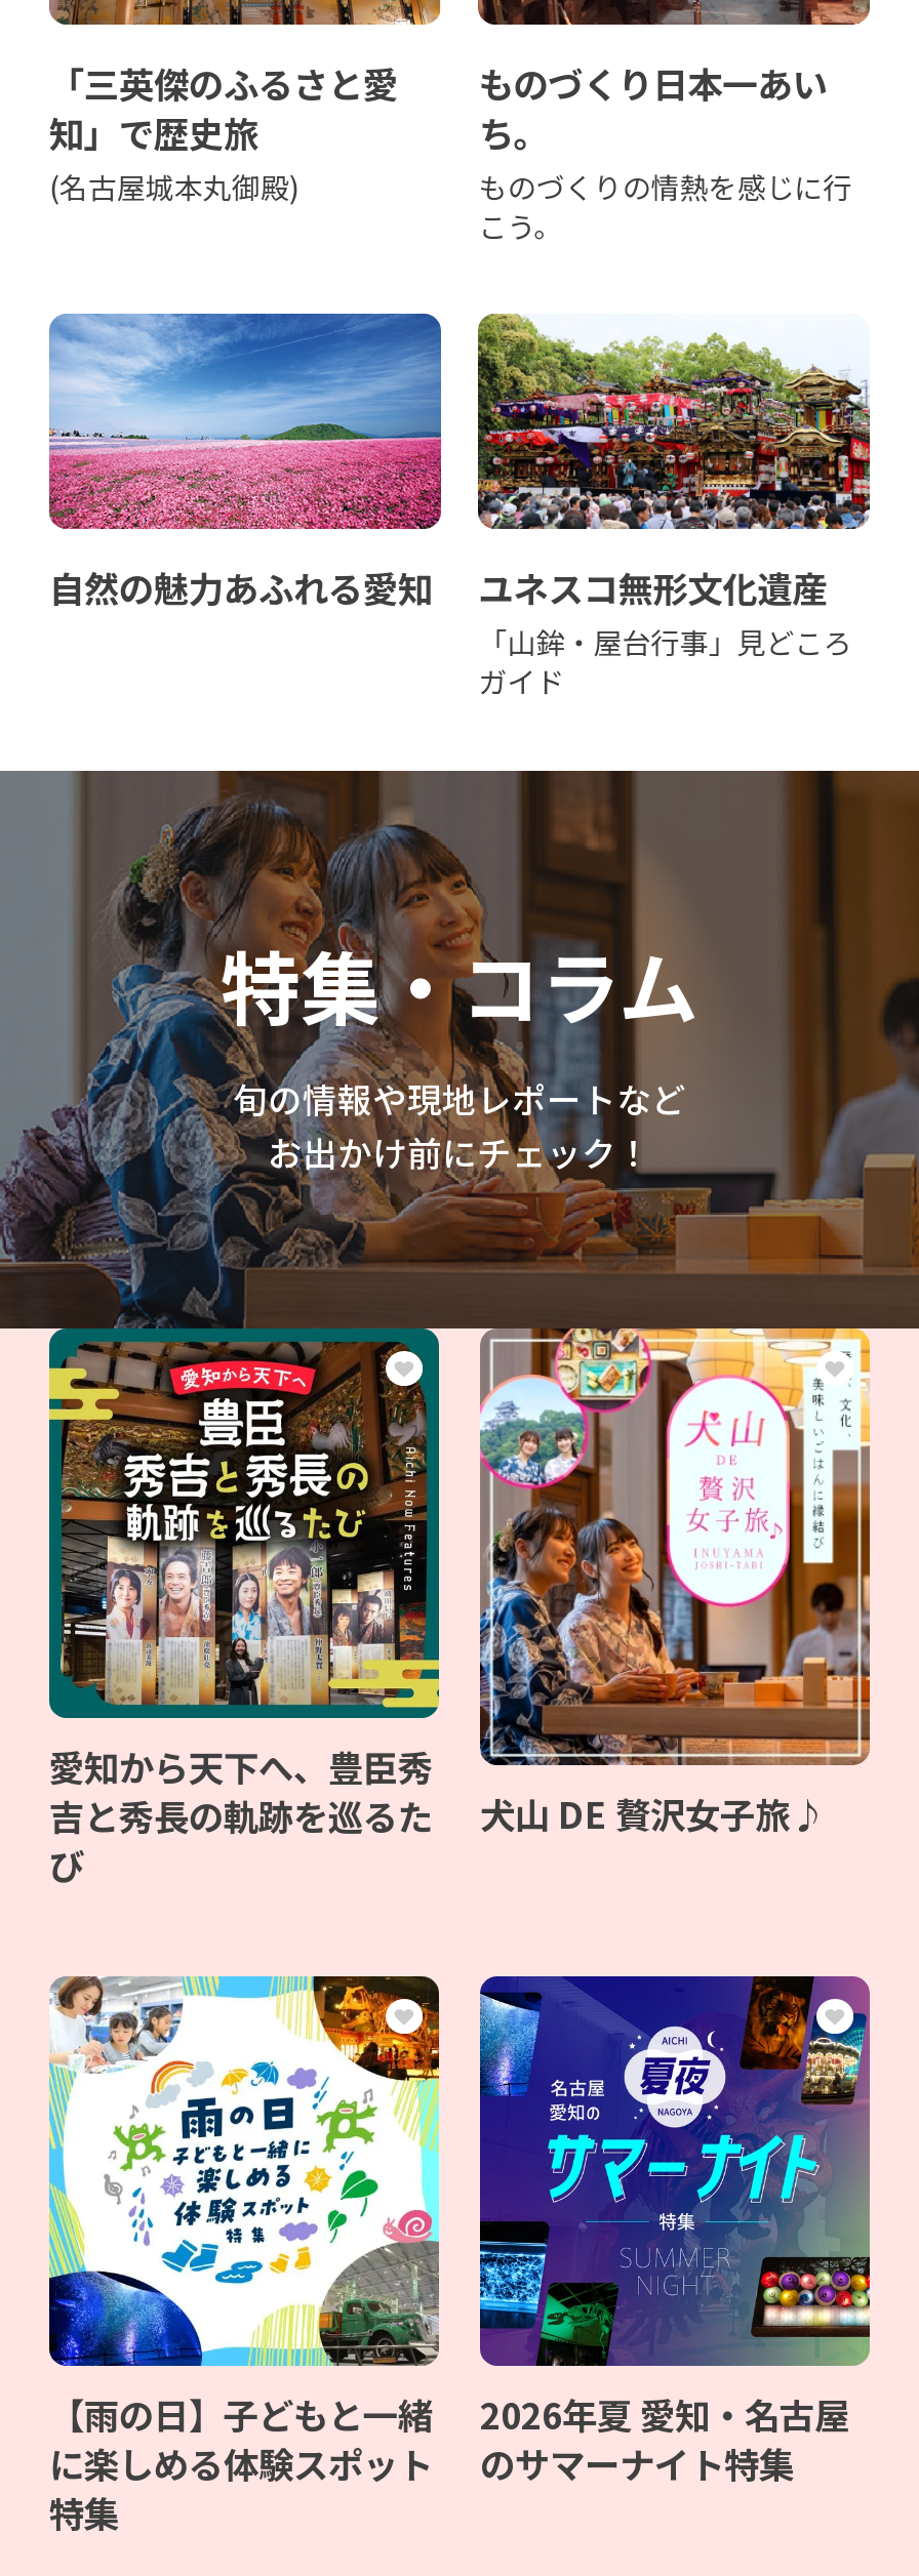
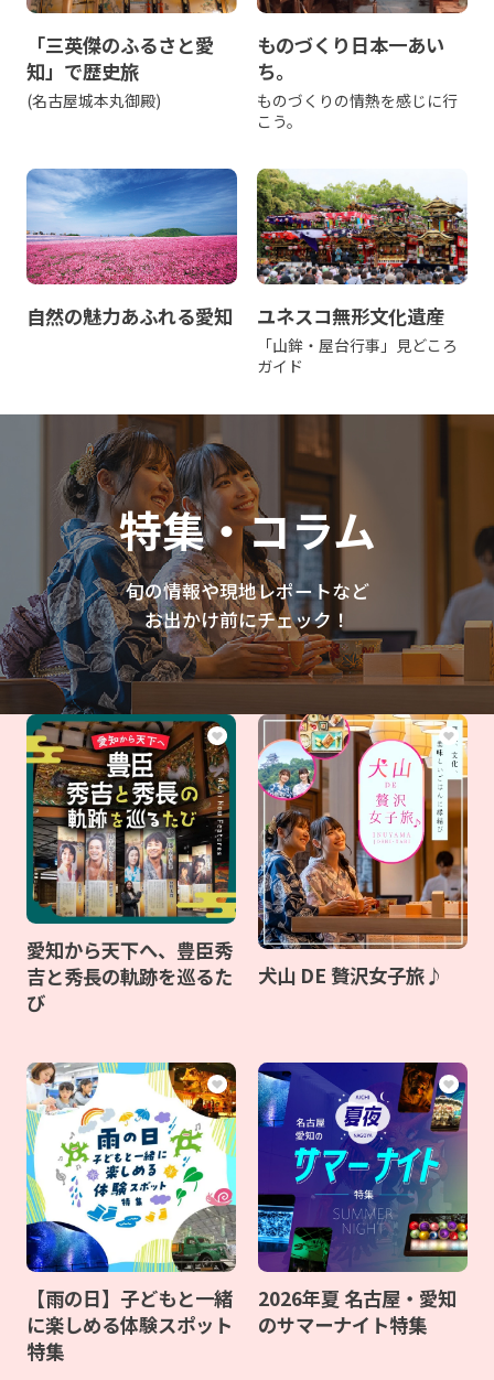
- 2026年夏 愛知・名古屋
+ 2026年夏 名古屋・愛知
